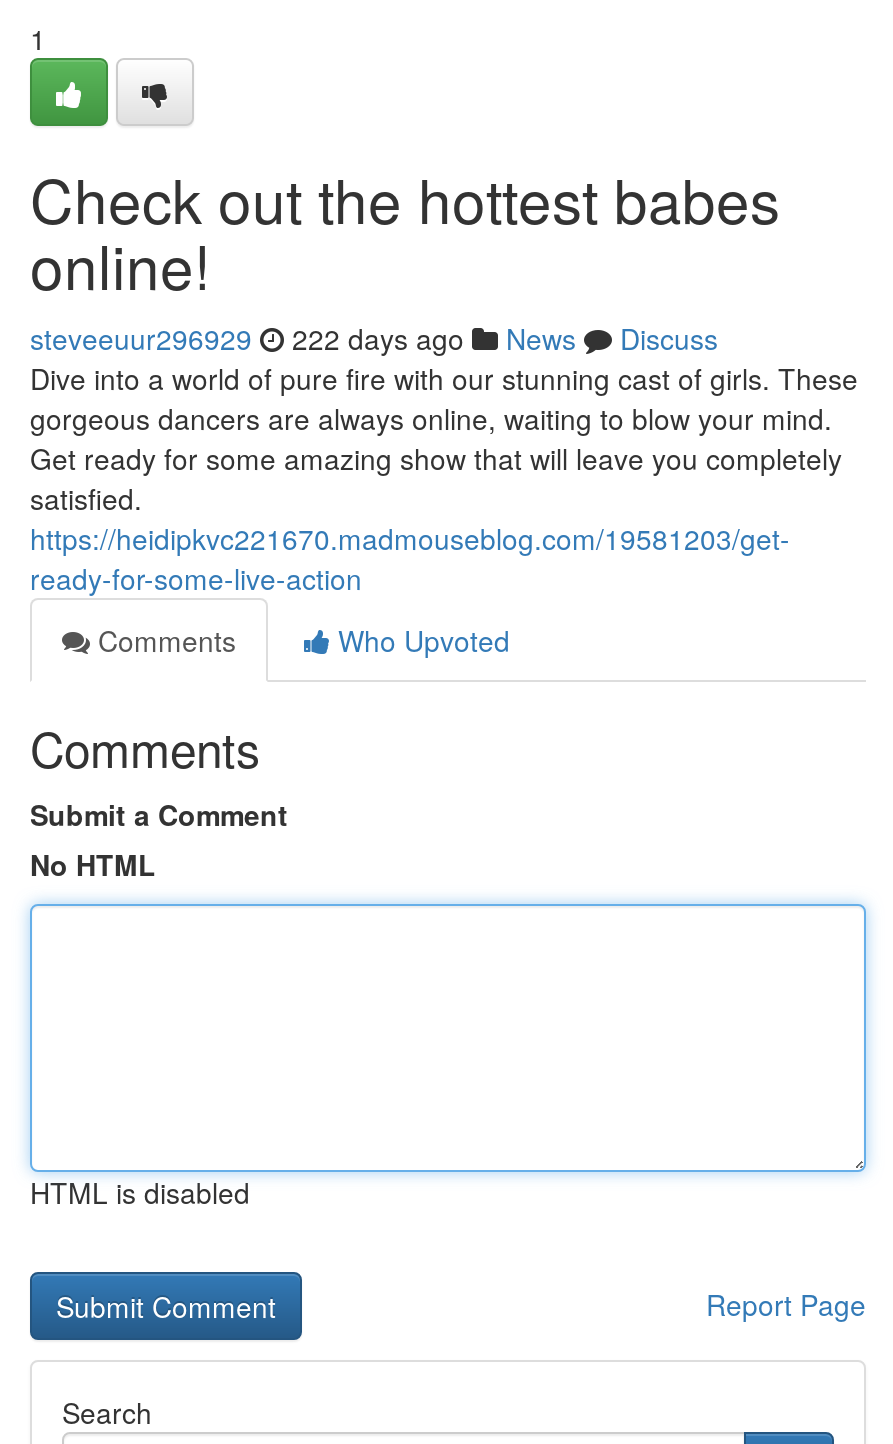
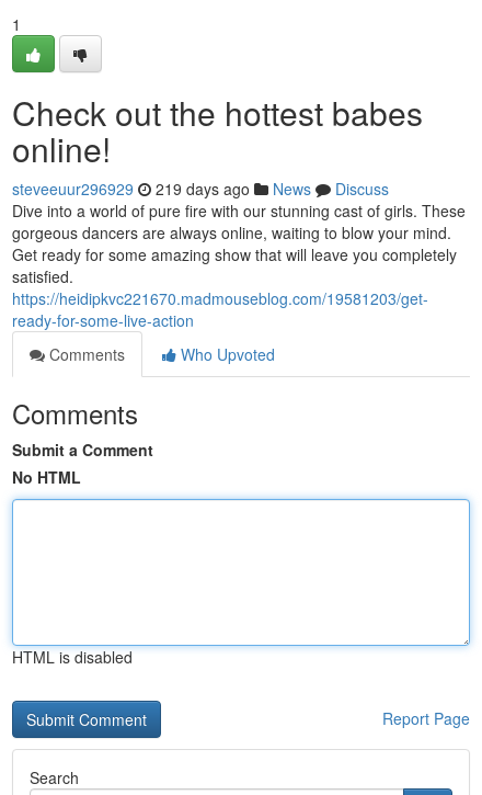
- steveeuur296929 222 days ago News Discuss
+ steveeuur296929 219 days ago News Discuss
